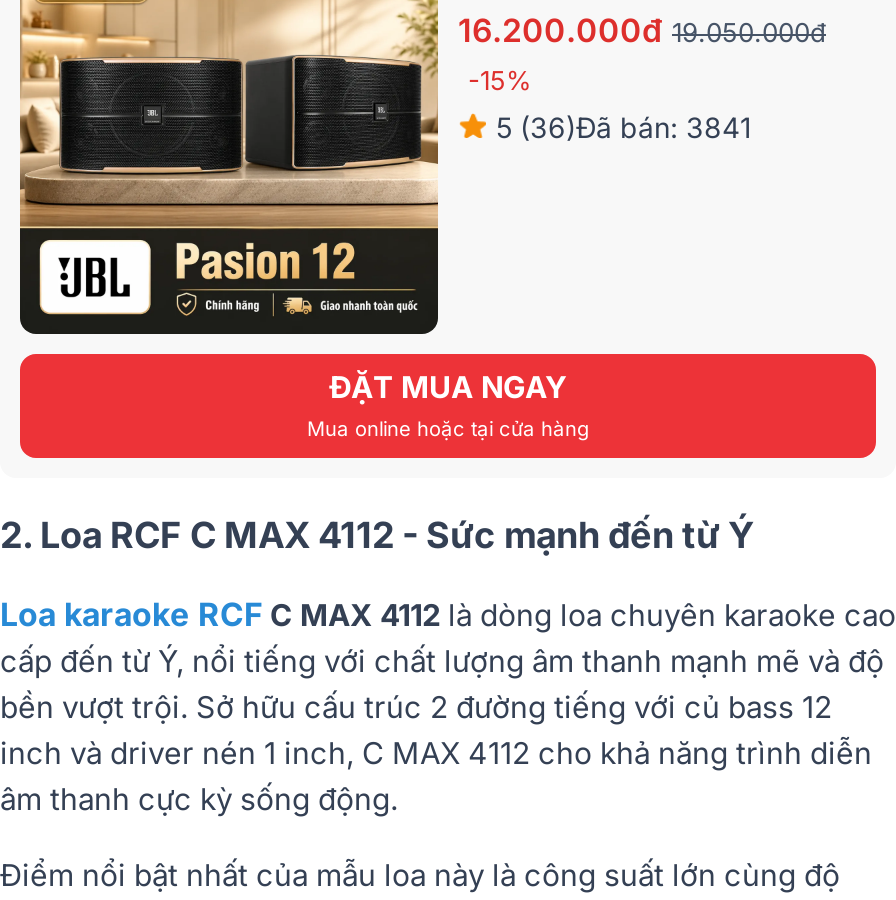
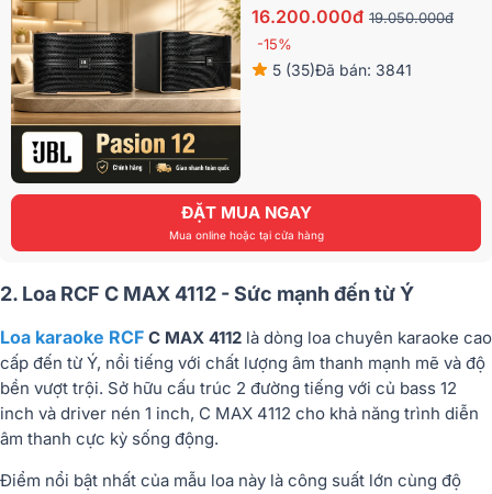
- 5 (36)Đã bán: 3841
+ 5 (35)Đã bán: 3841
